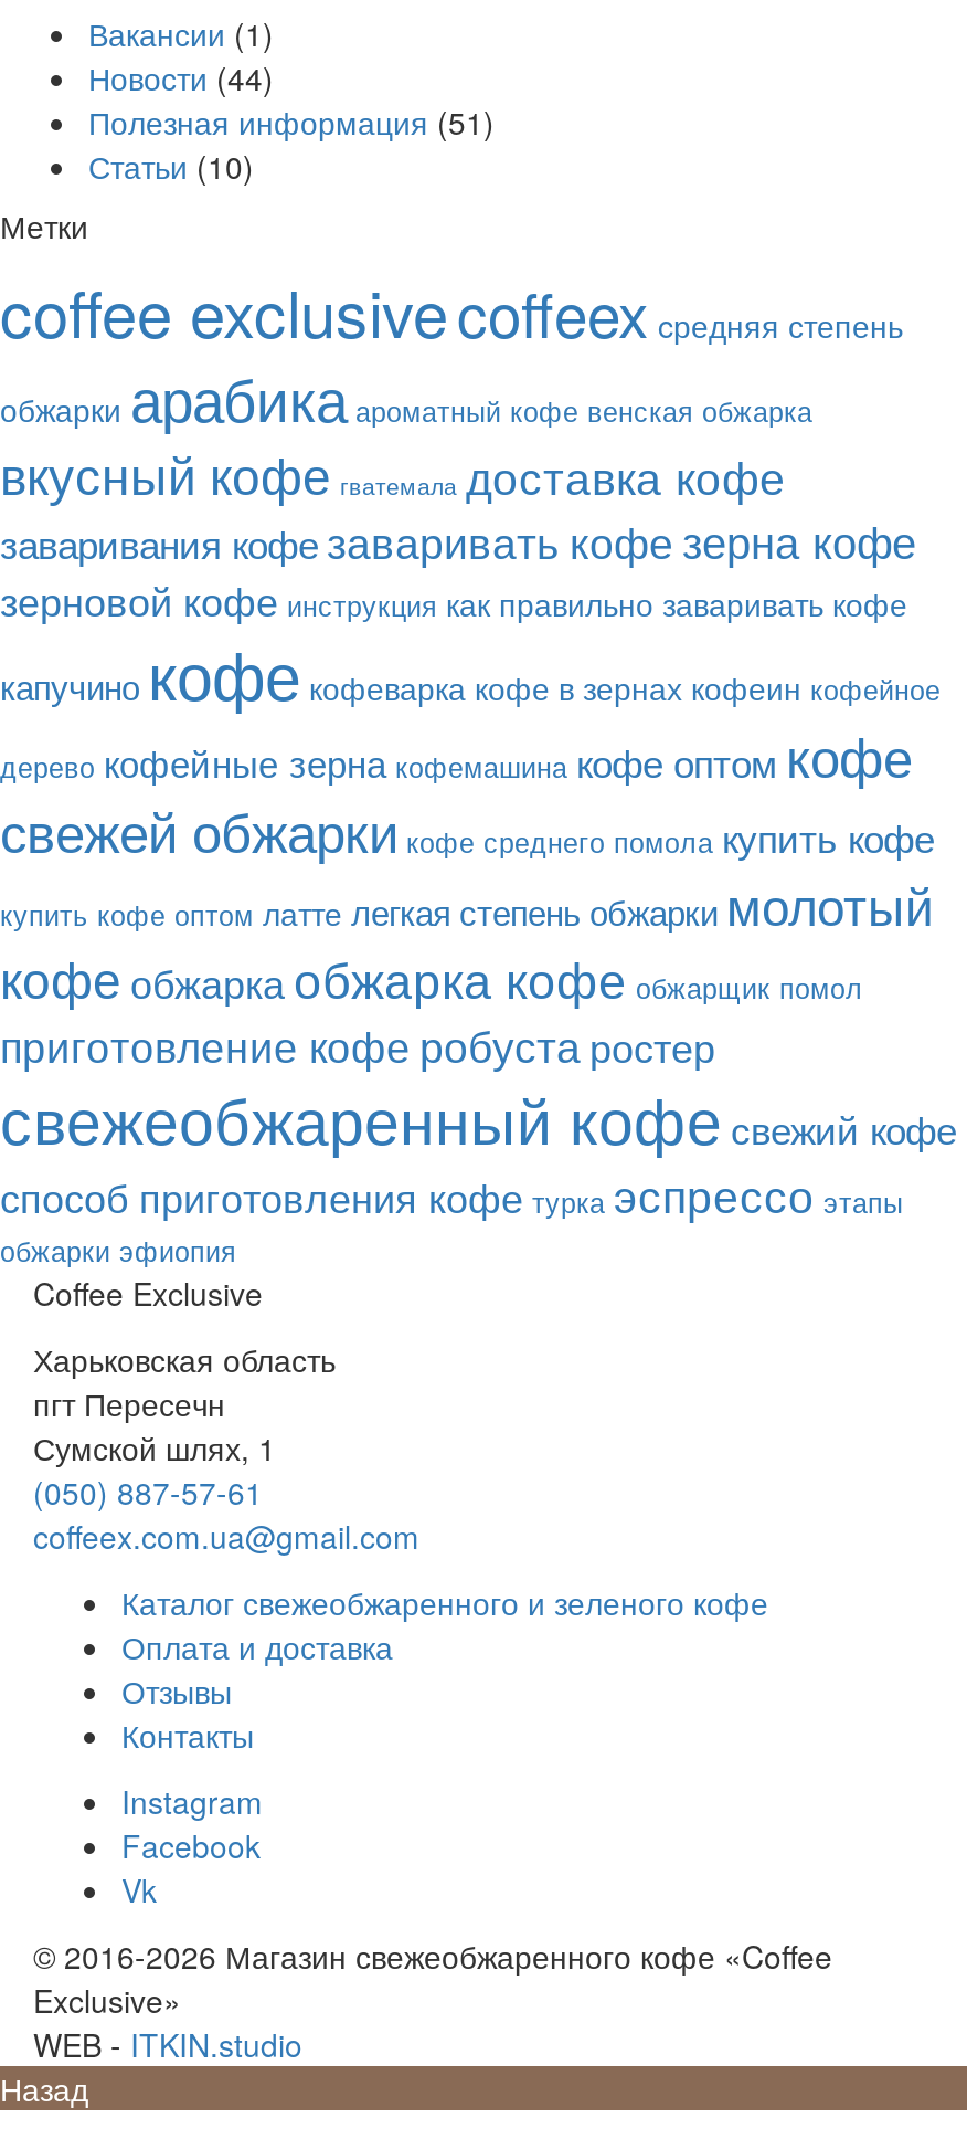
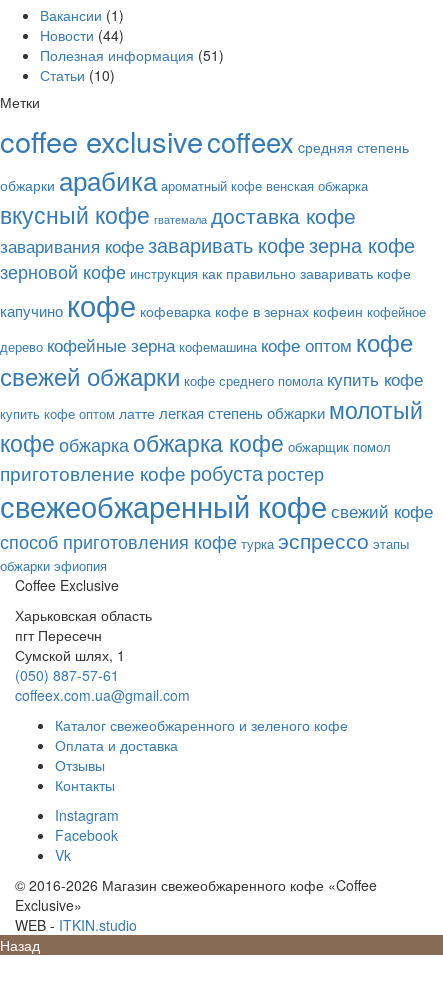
- SEO - ITKIN.studio
+ #E! - ITKIN.studio
